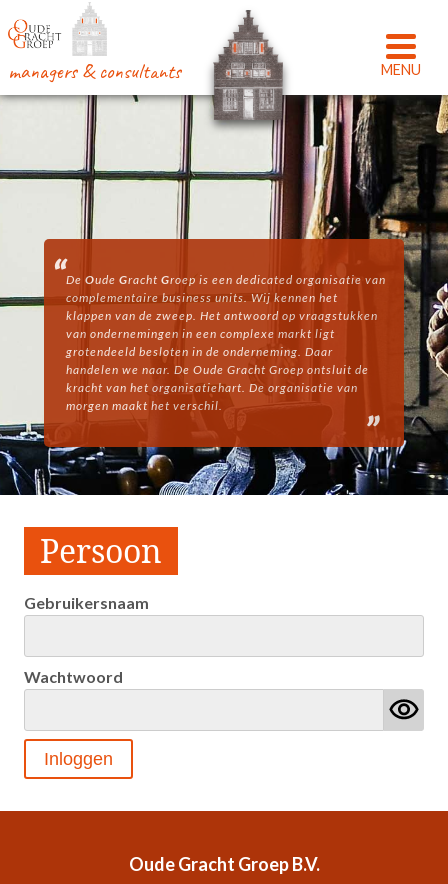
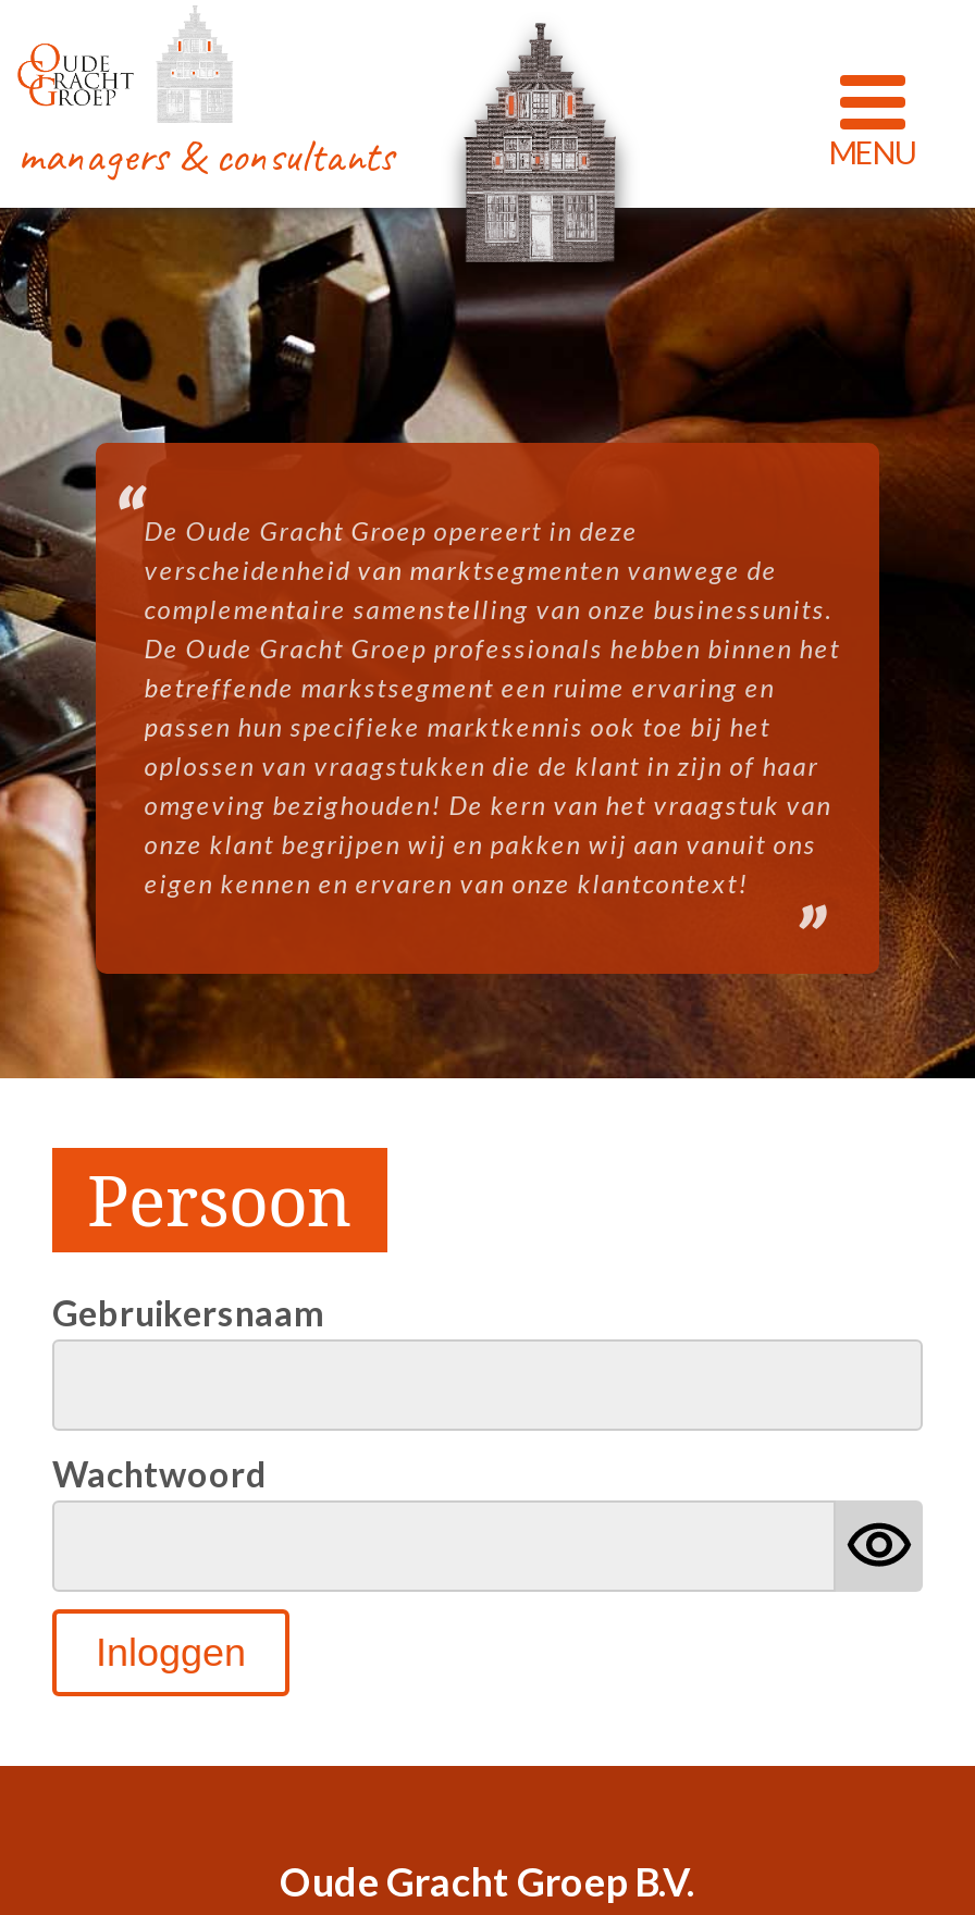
- [image]
- De Oude Gracht Groep is een dedicated organisatie van
- complementaire business units. Wij kennen het
- klappen van de zweep. Het antwoord op vraagstukken
- van ondernemingen in een complexe markt ligt
- grotendeeld besloten in de onderneming. Daar
- handelen we naar. De Oude Gracht Groep ontsluit de
- kracht van het organisatiehart. De organisatie van
- morgen maakt het verschil.
+ [image]
+ De Oude Gracht Groep opereert in deze
+ verscheidenheid van marktsegmenten vanwege de
+ complementaire samenstelling van onze businessunits.
+ De Oude Gracht Groep professionals hebben binnen het
+ betreffende markstsegment een ruime ervaring en
+ passen hun specifieke marktkennis ook toe bij het
+ oplossen van vraagstukken die de klant in zijn of haar
+ omgeving bezighouden! De kern van het vraagstuk van
+ onze klant begrijpen wij en pakken wij aan vanuit ons
+ eigen kennen en ervaren van onze klantcontext!
